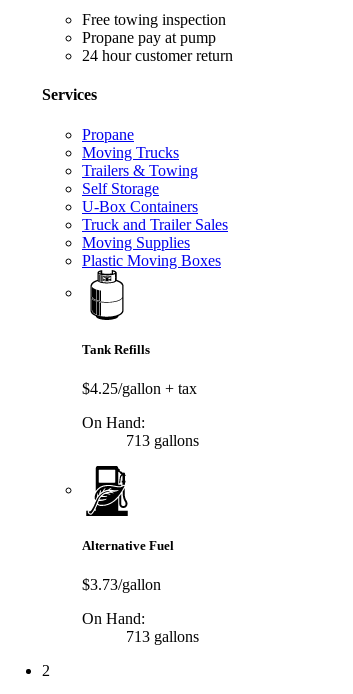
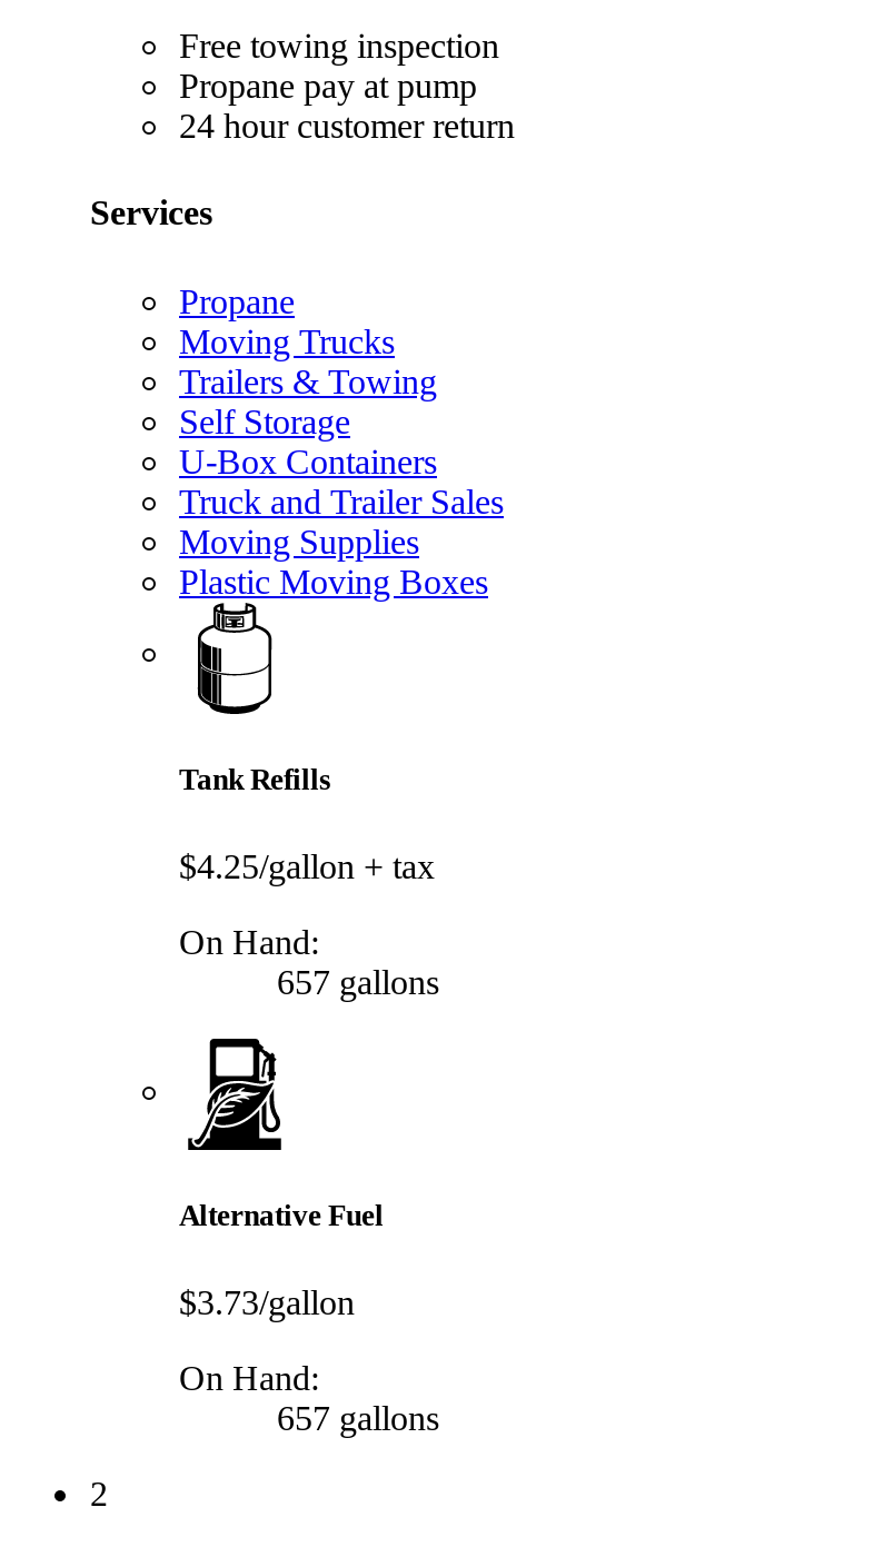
- 713 gallons
+ 657 gallons

- 713 gallons
+ 657 gallons
